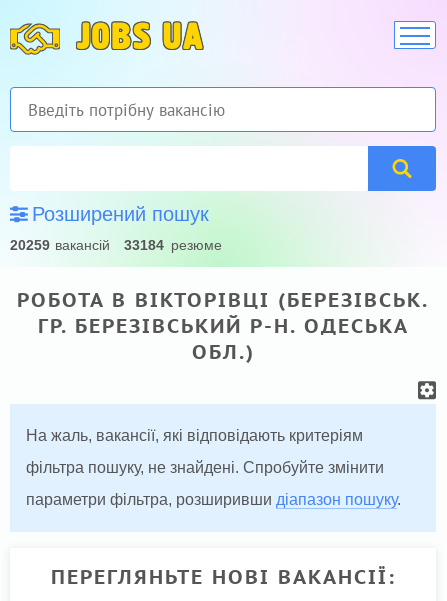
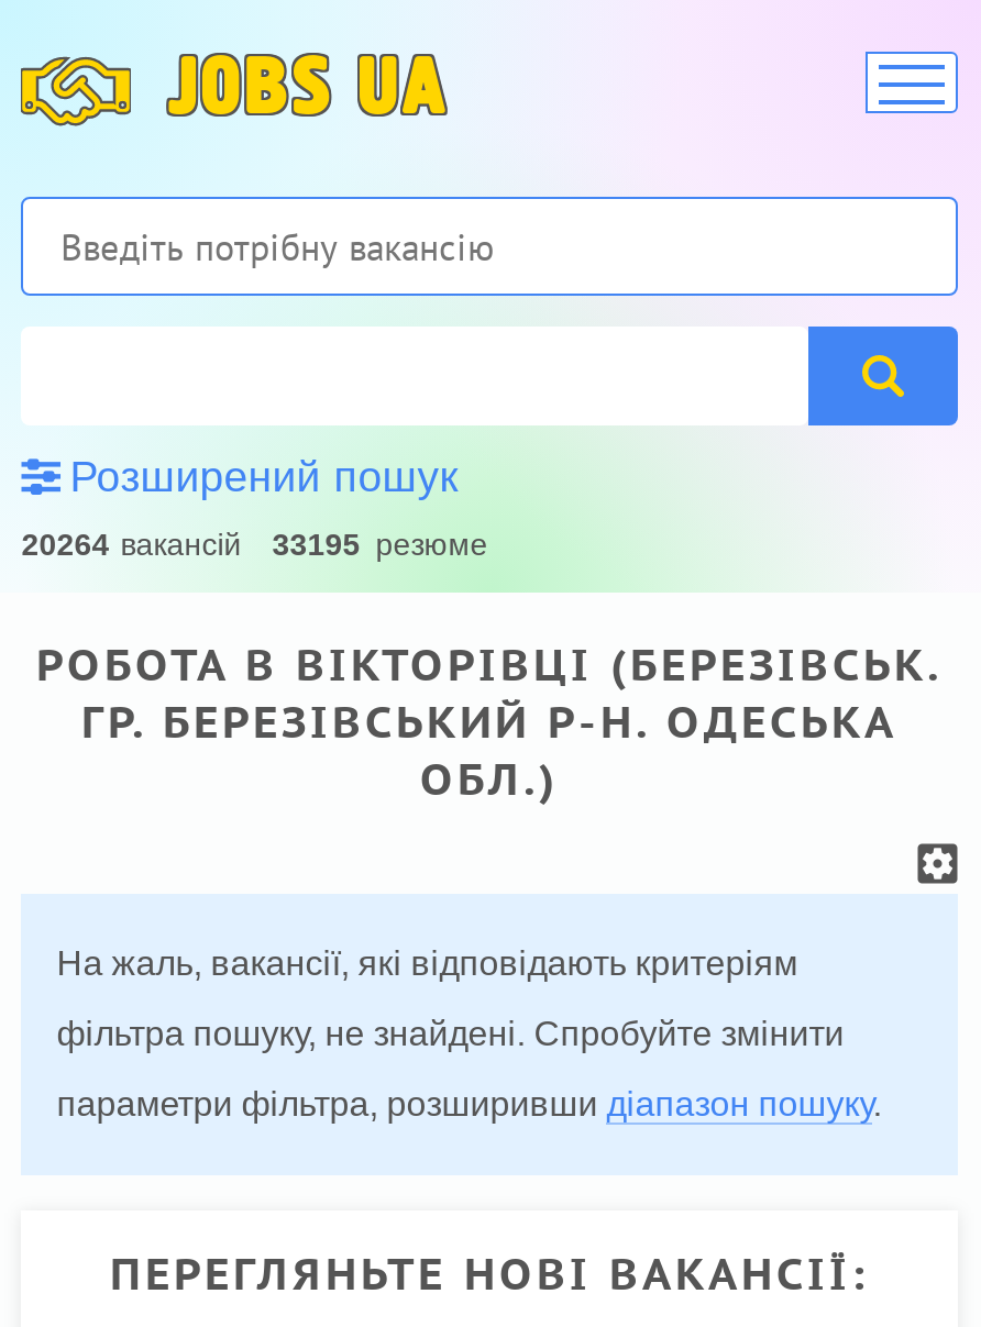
- 20259 вакансій
+ 20264 вакансій

- 33184 резюме
+ 33195 резюме
